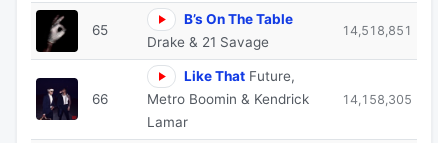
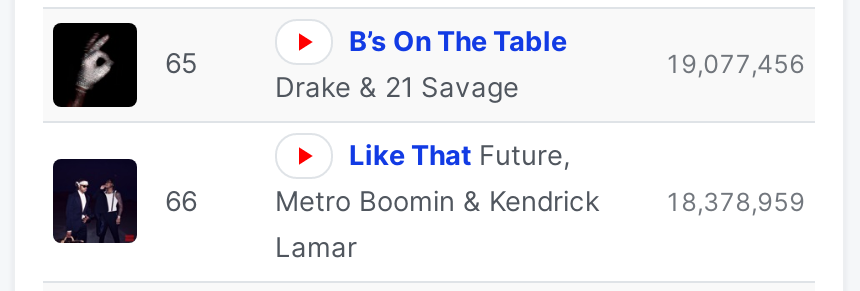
- 14,518,851
+ 19,077,456

- 14,158,305
+ 18,378,959
